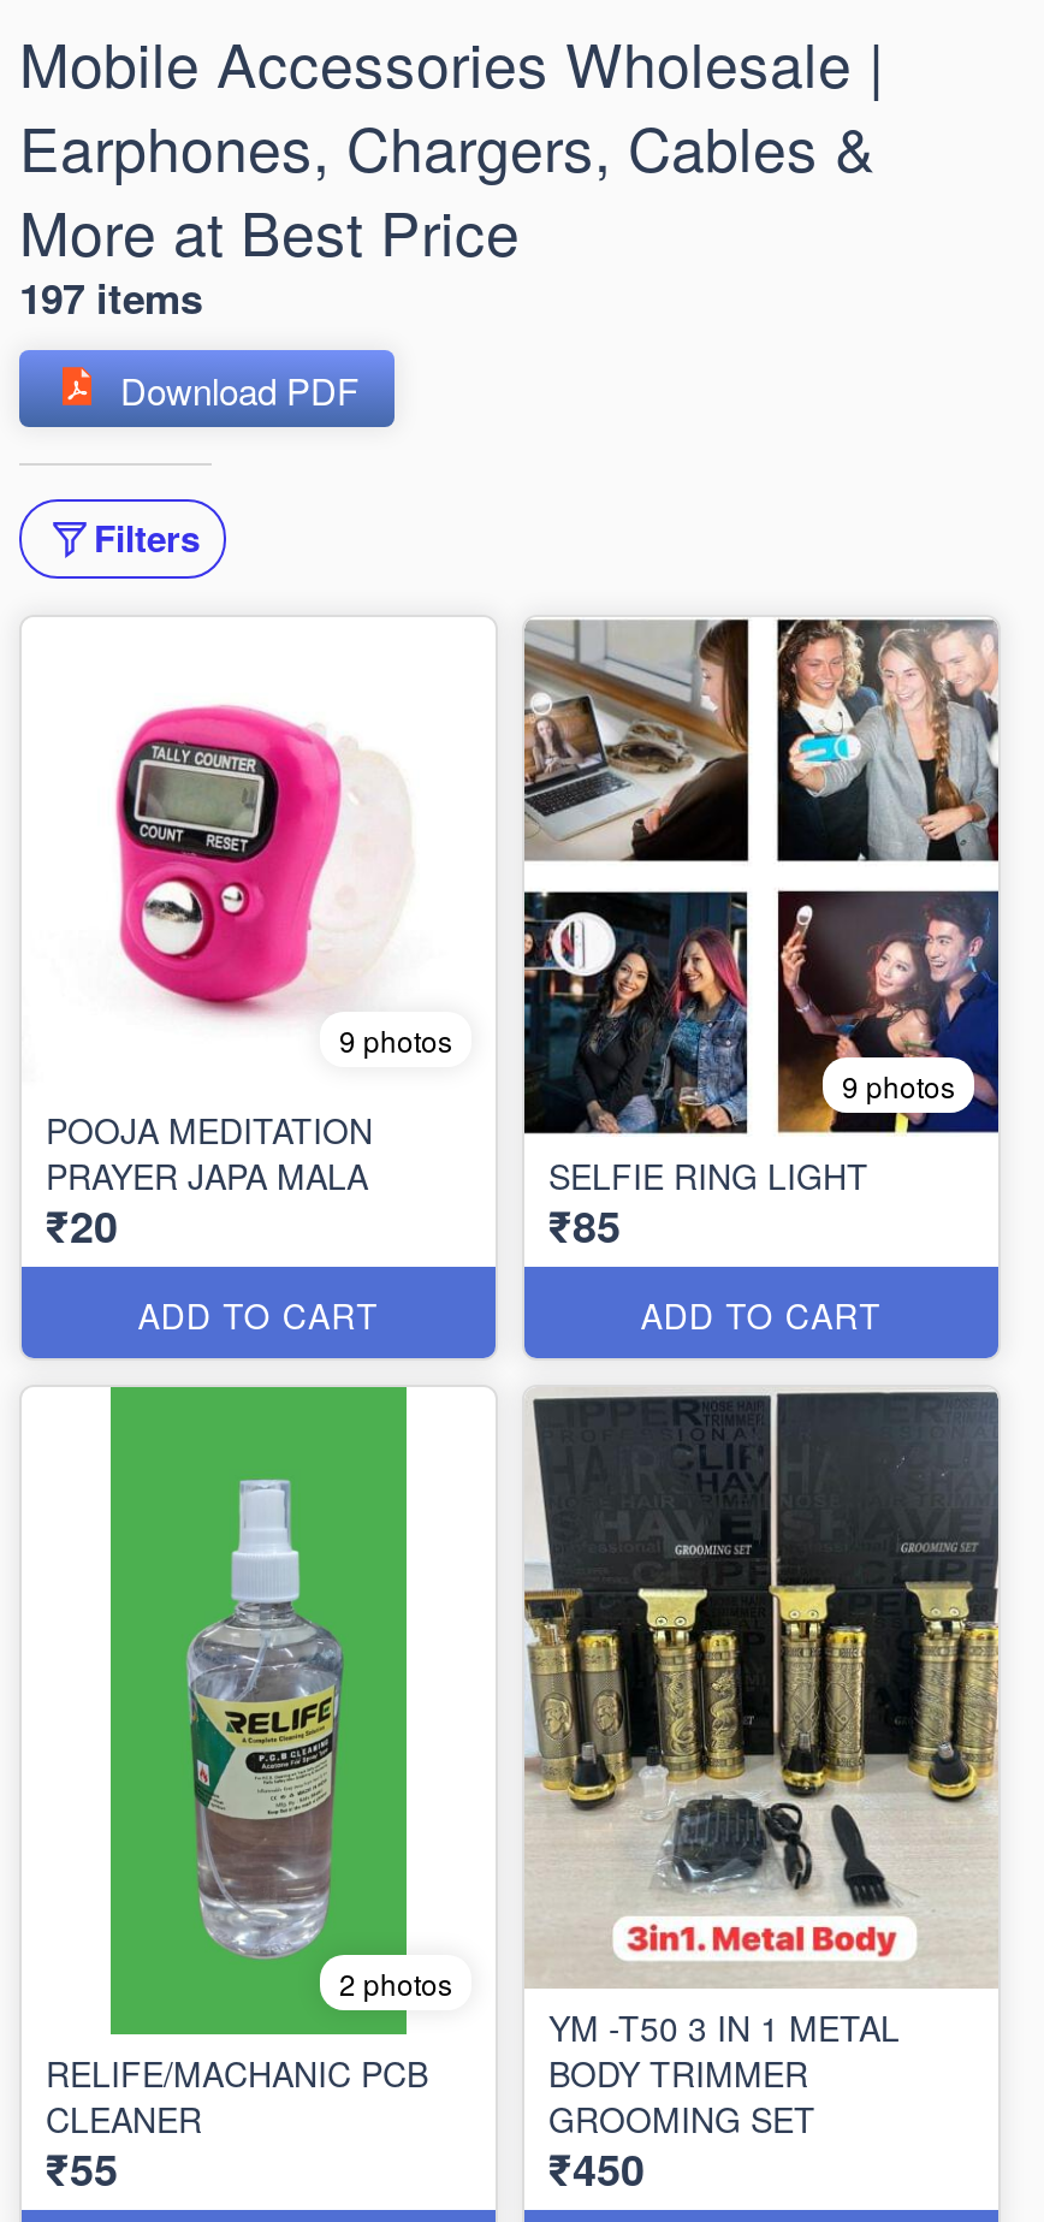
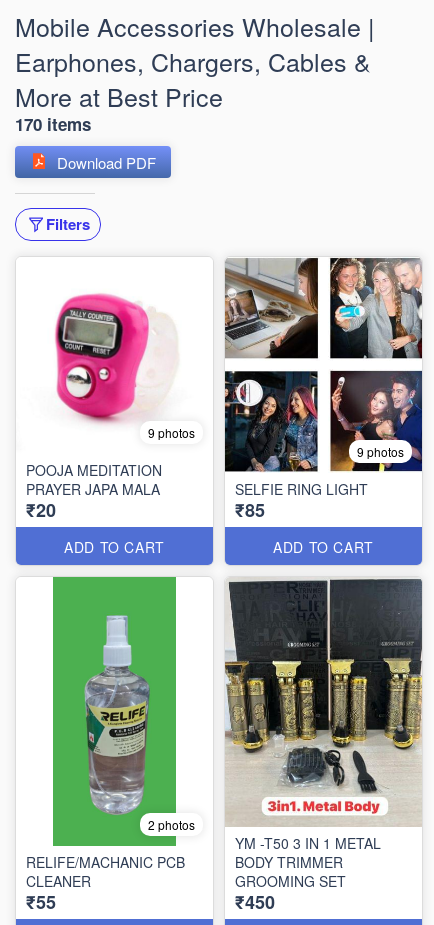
- 197 items
+ 170 items
